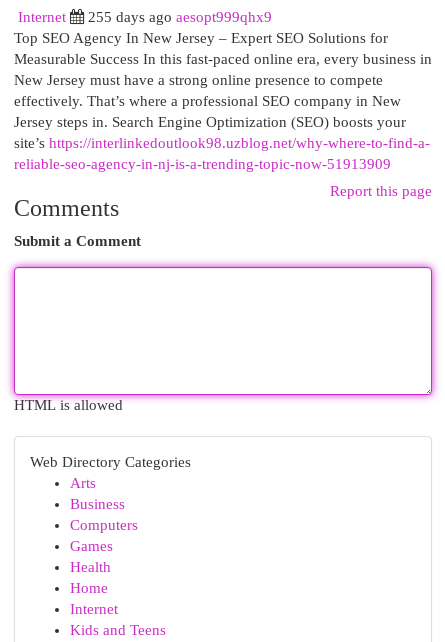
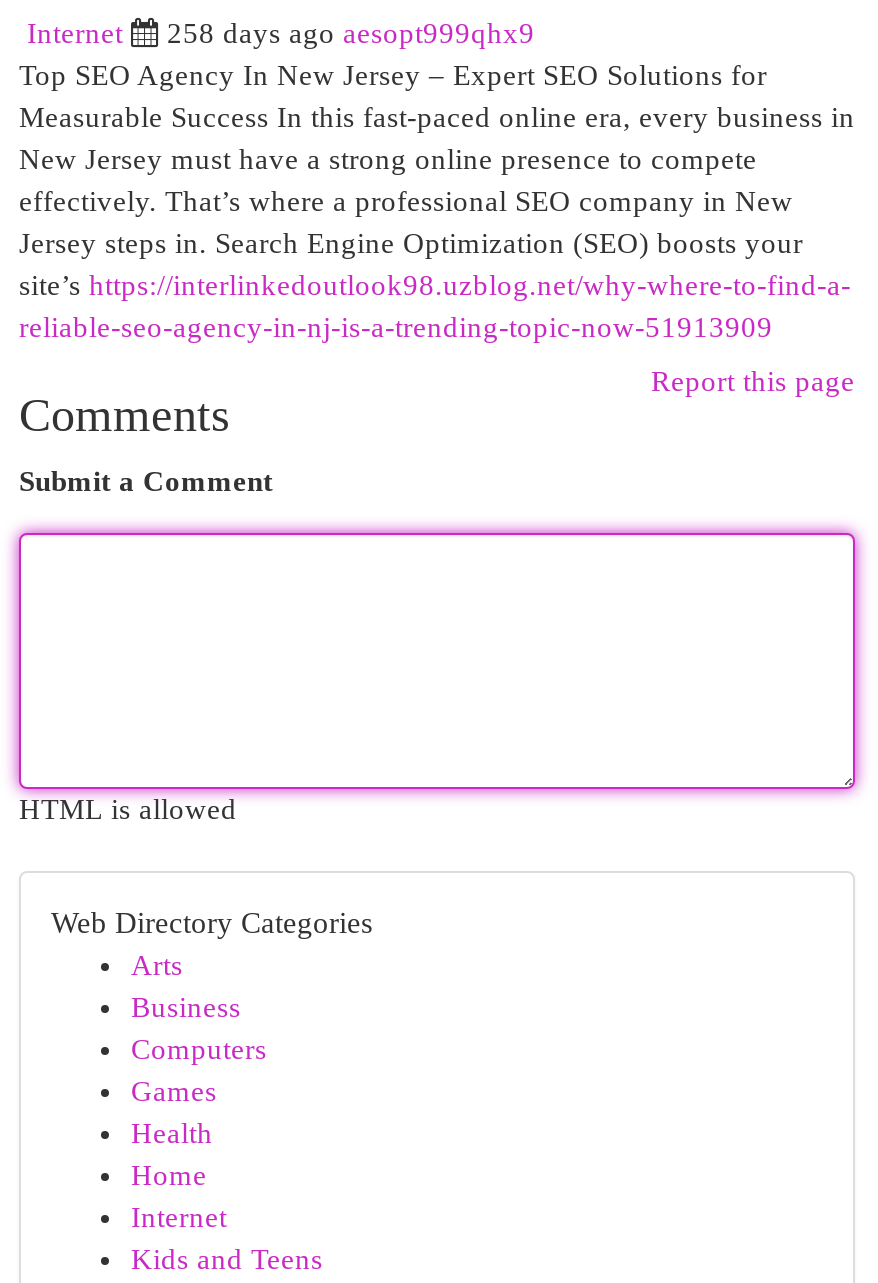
- 255 days ago aesopt999qhx9
+ 258 days ago aesopt999qhx9
